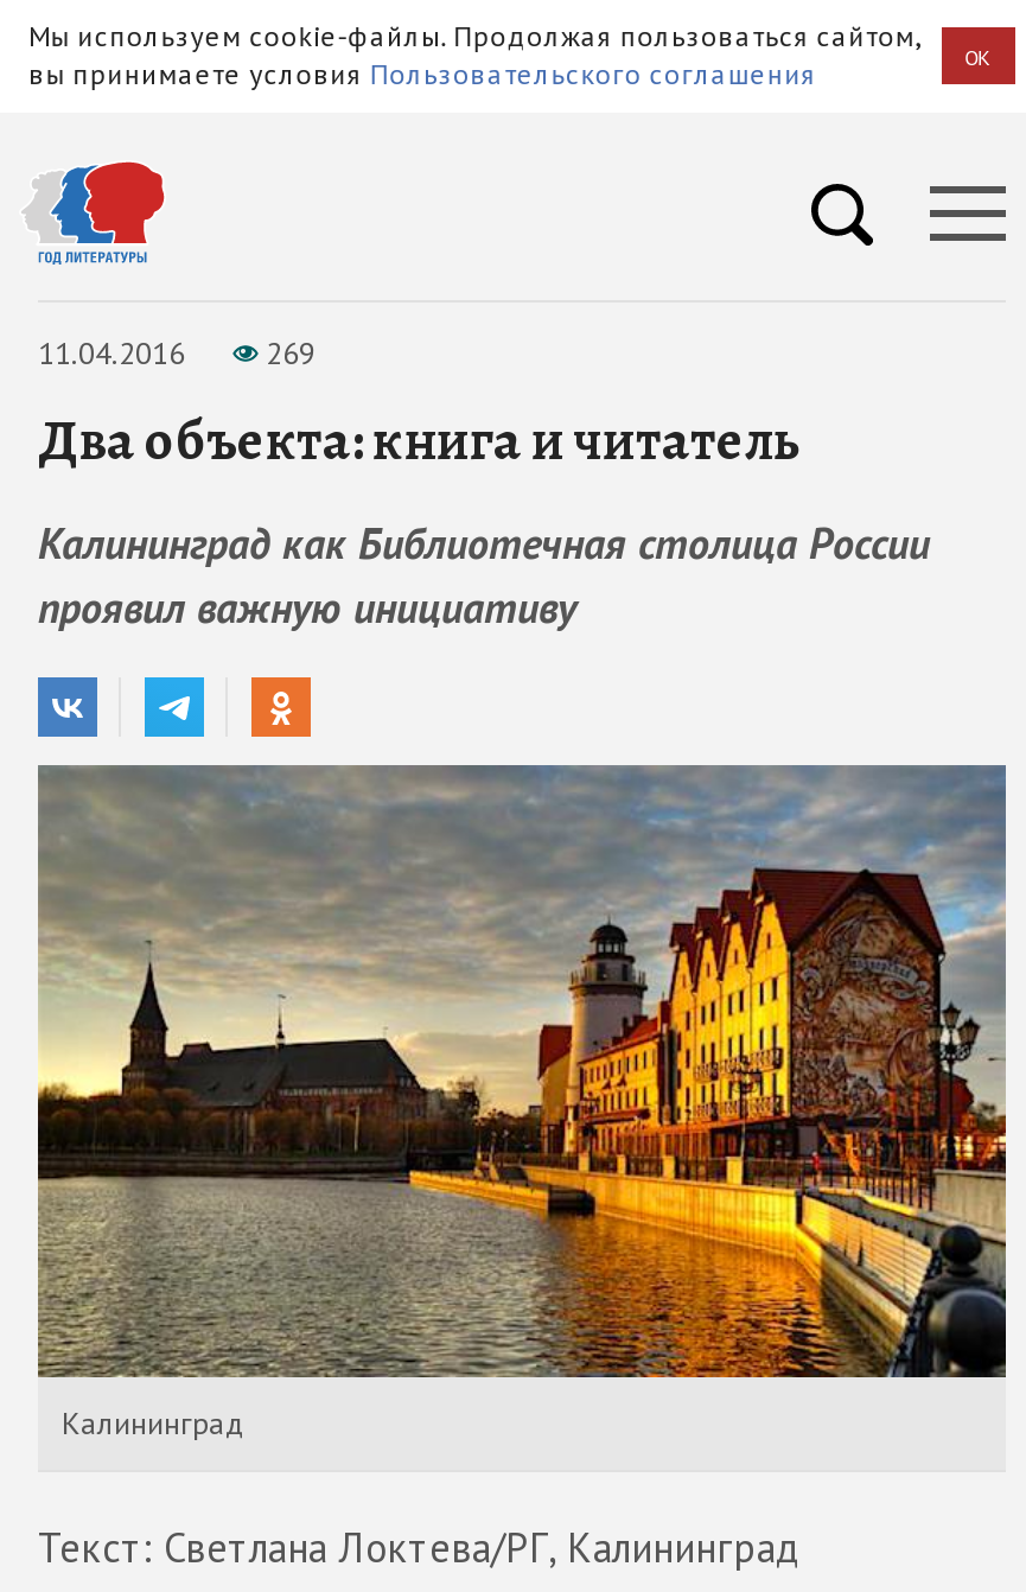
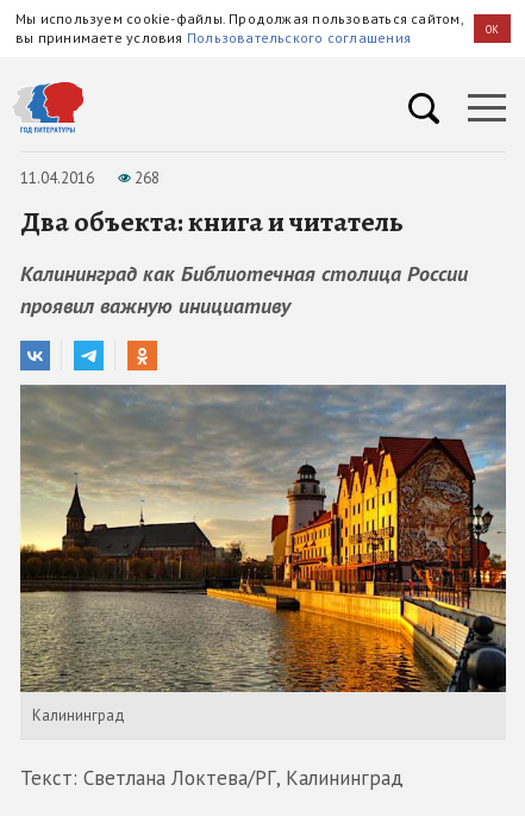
- 11.04.2016 269
+ 11.04.2016 268
